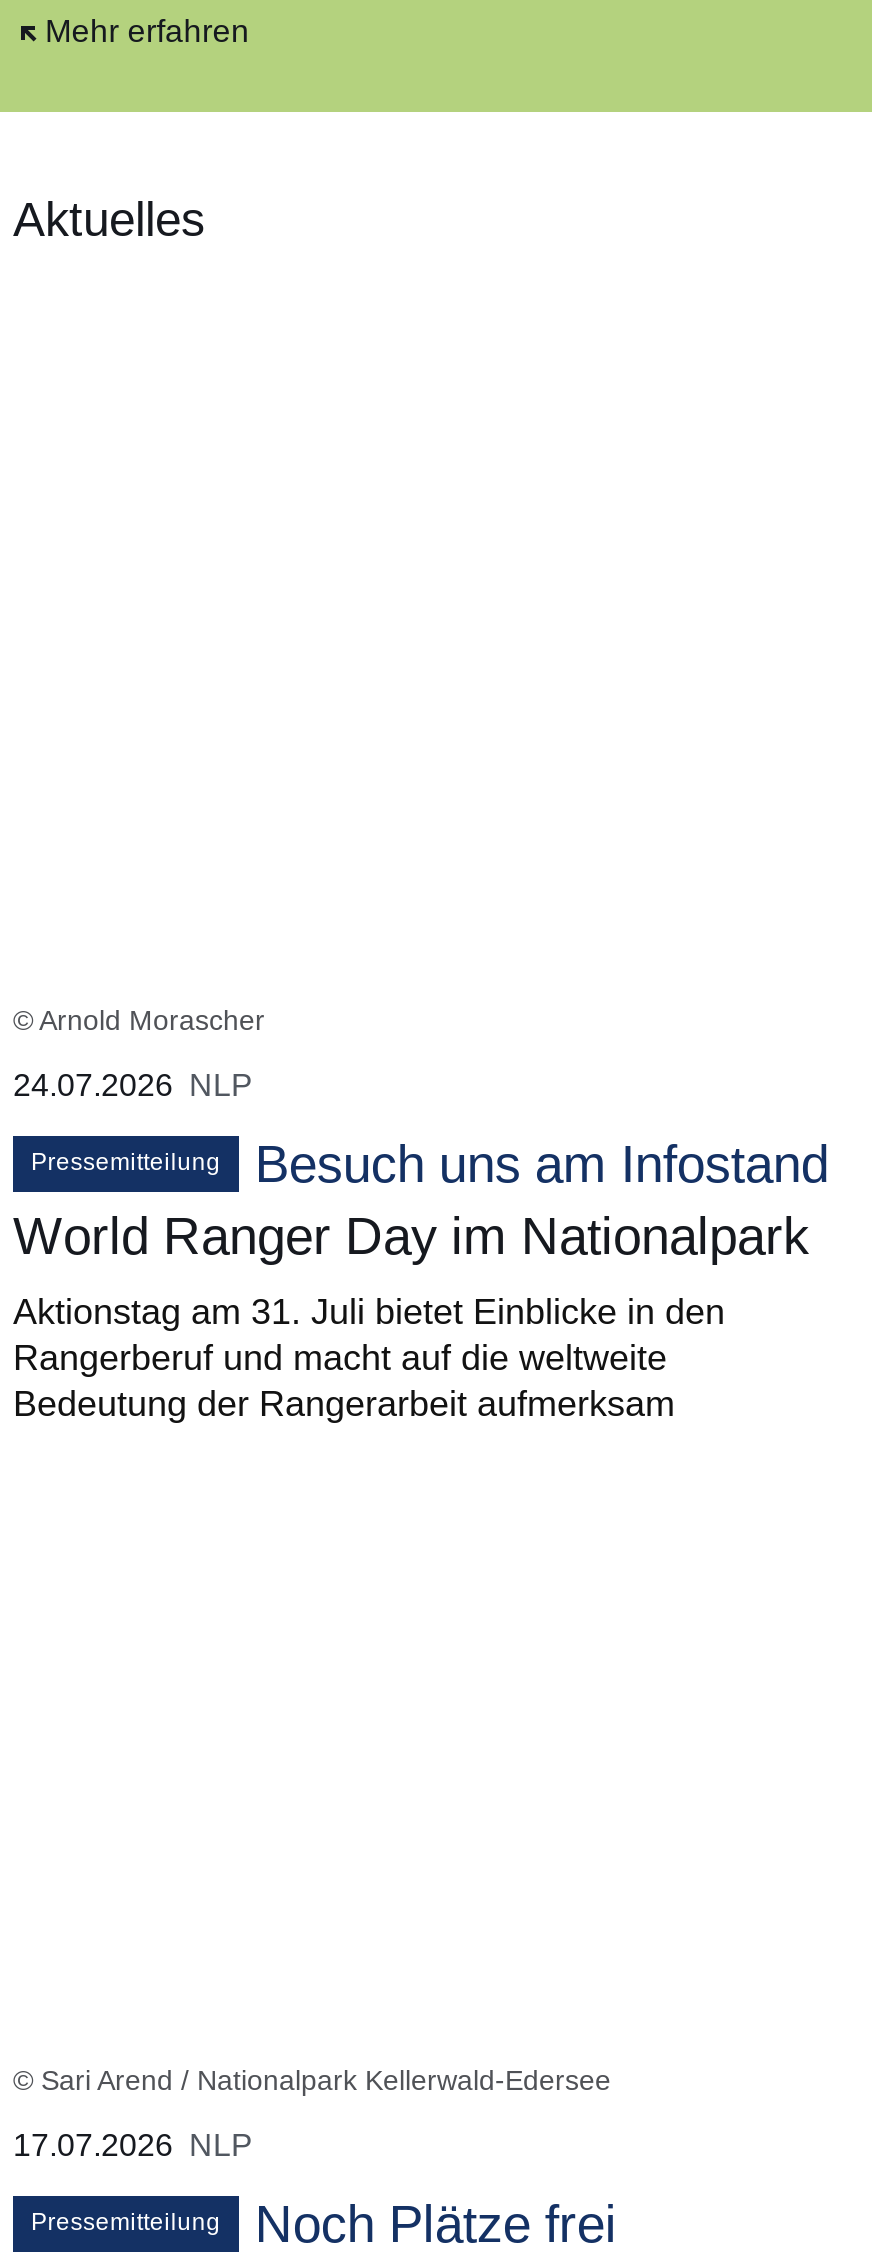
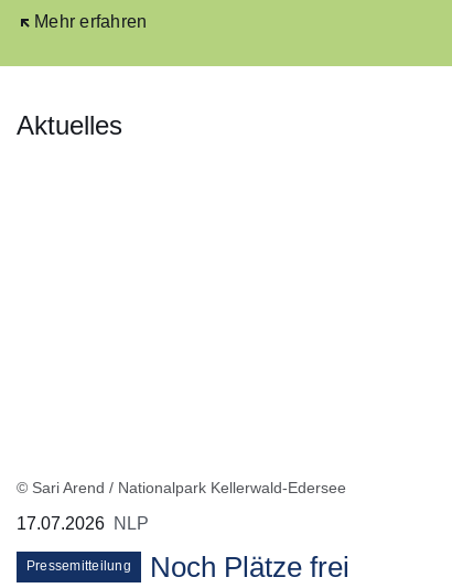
- © Arnold Morascher
- 24.07.2026 NLP
- Pressemitteilung
- Besuch uns am Infostand
- World Ranger Day im Nationalpark
- Aktionstag am 31. Juli bietet Einblicke in den
- Rangerberuf und macht auf die weltweite
- Bedeutung der Rangerarbeit aufmerksam
